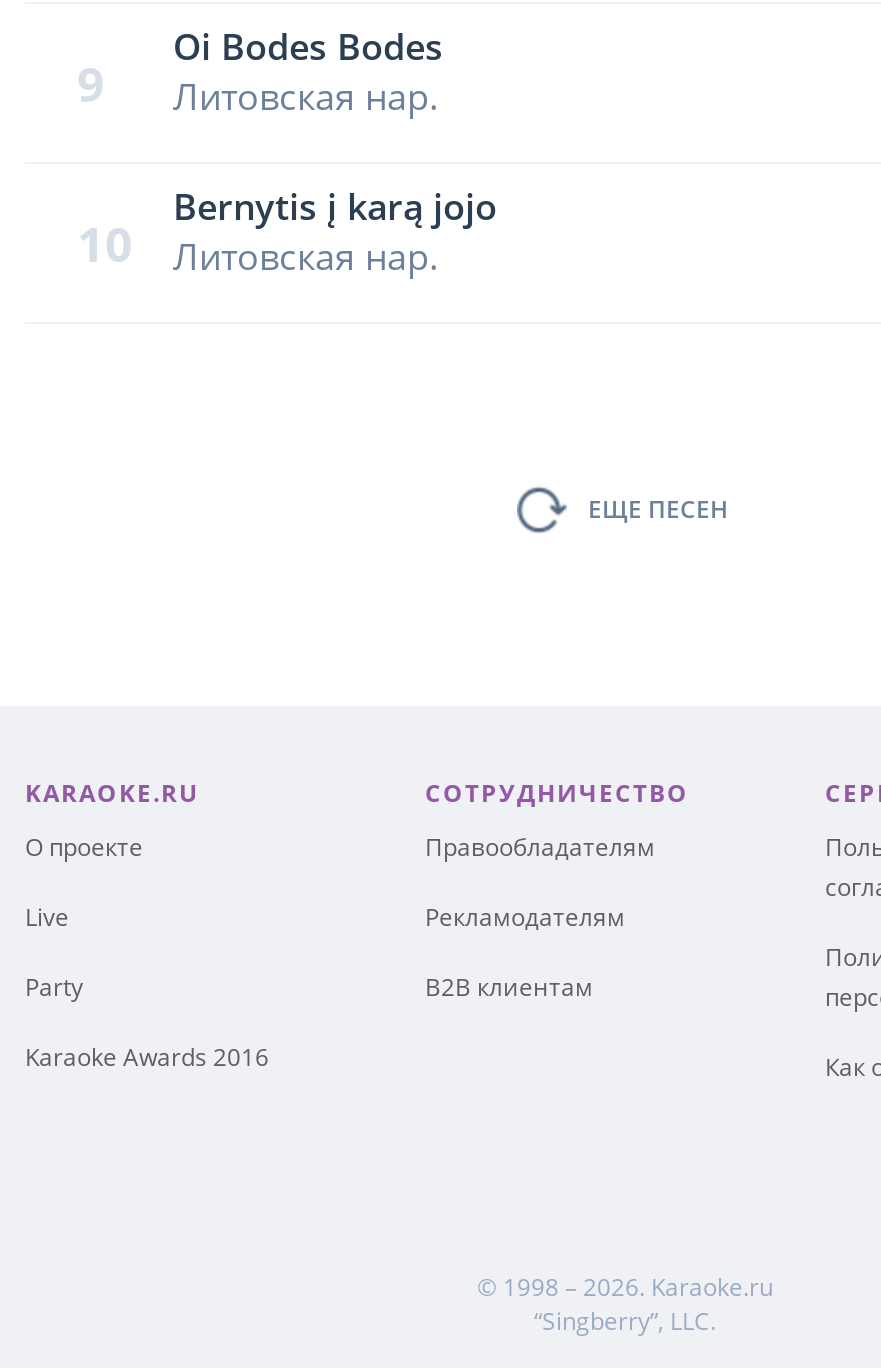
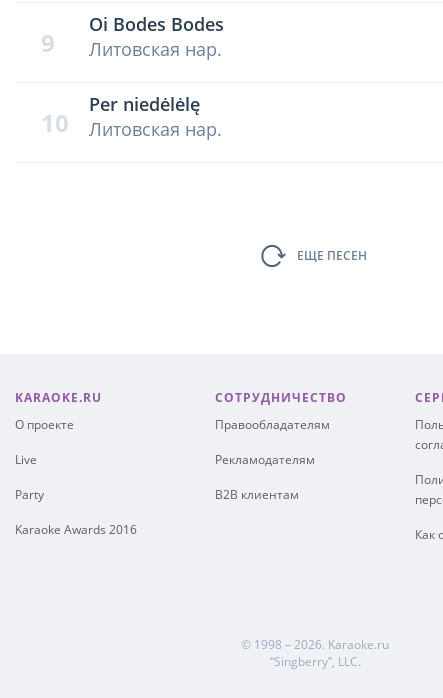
- Bernytis į karą jojo
+ Per niedėlėlę
